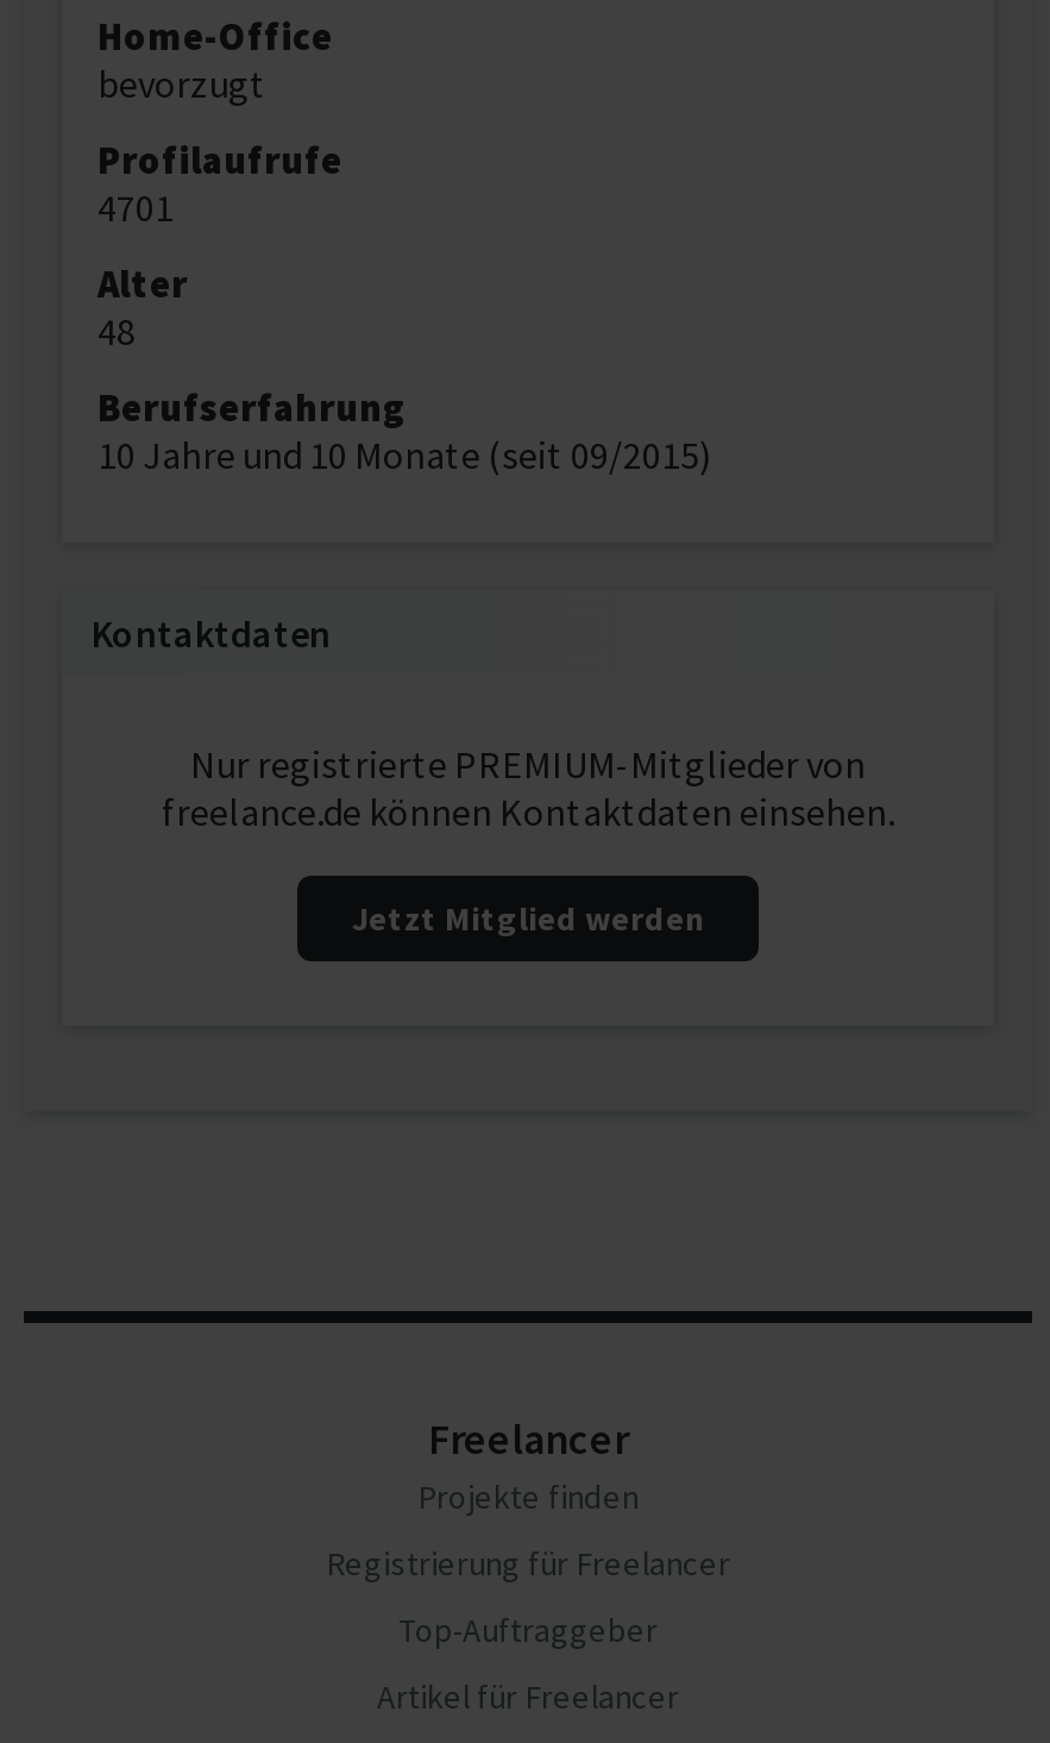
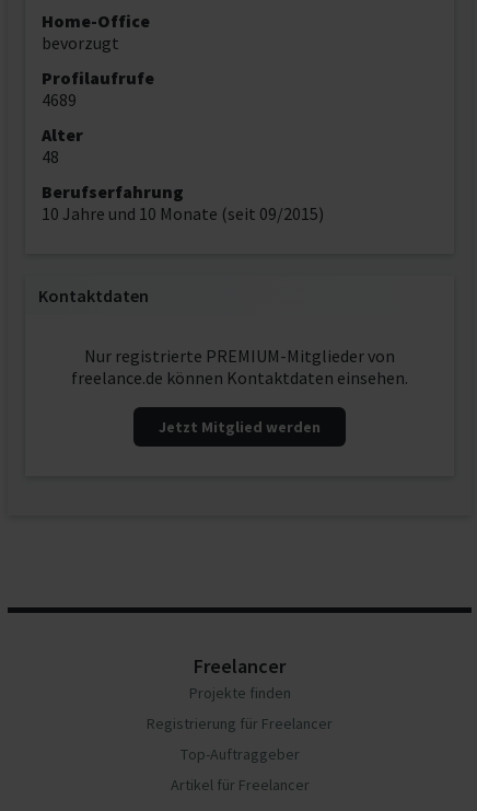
- 4701
+ 4689
